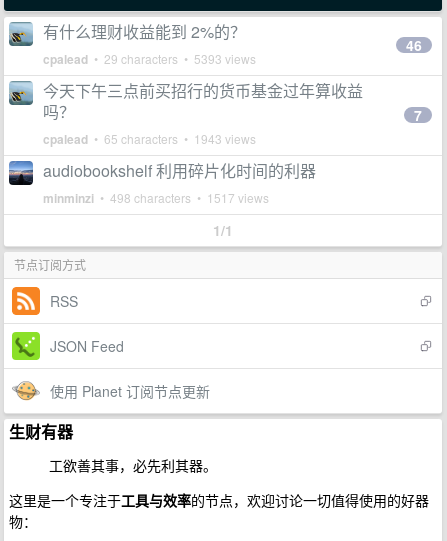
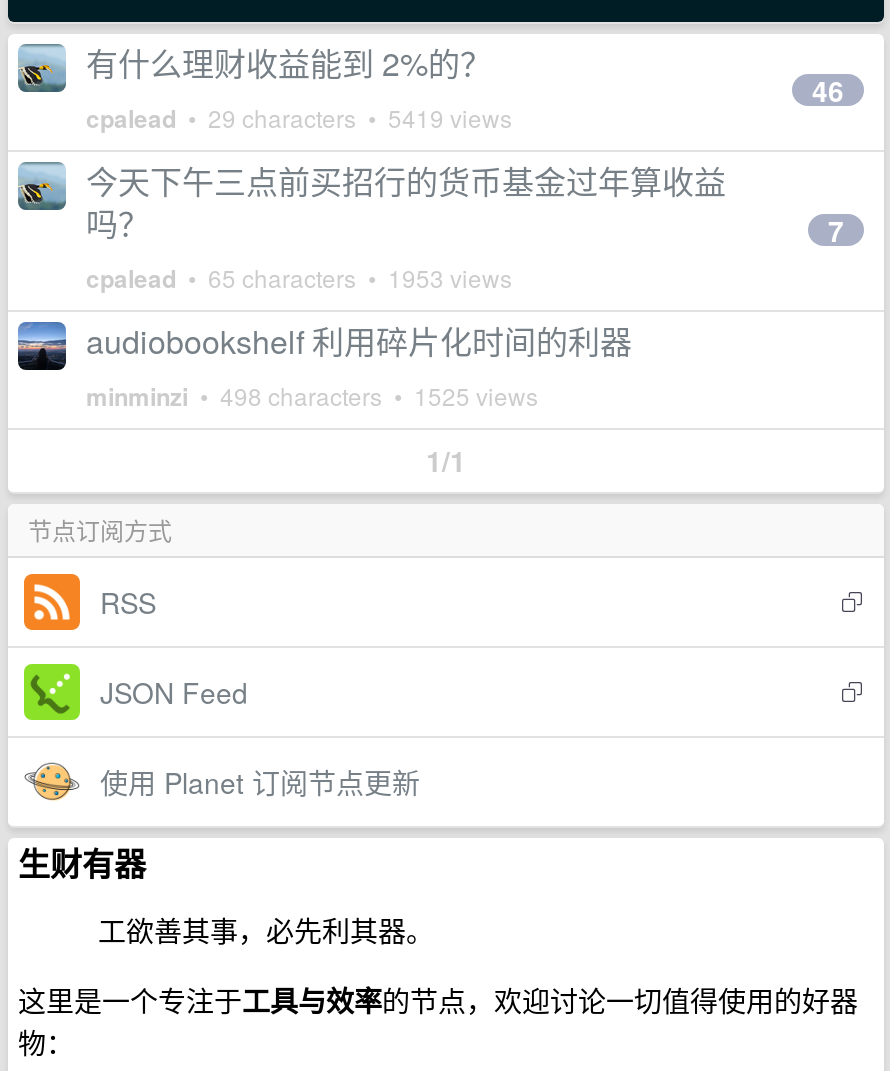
- cpalead • 29 characters • 5393 views
+ cpalead • 29 characters • 5419 views

- cpalead • 65 characters • 1943 views
+ cpalead • 65 characters • 1953 views

- minminzi • 498 characters • 1517 views
+ minminzi • 498 characters • 1525 views
